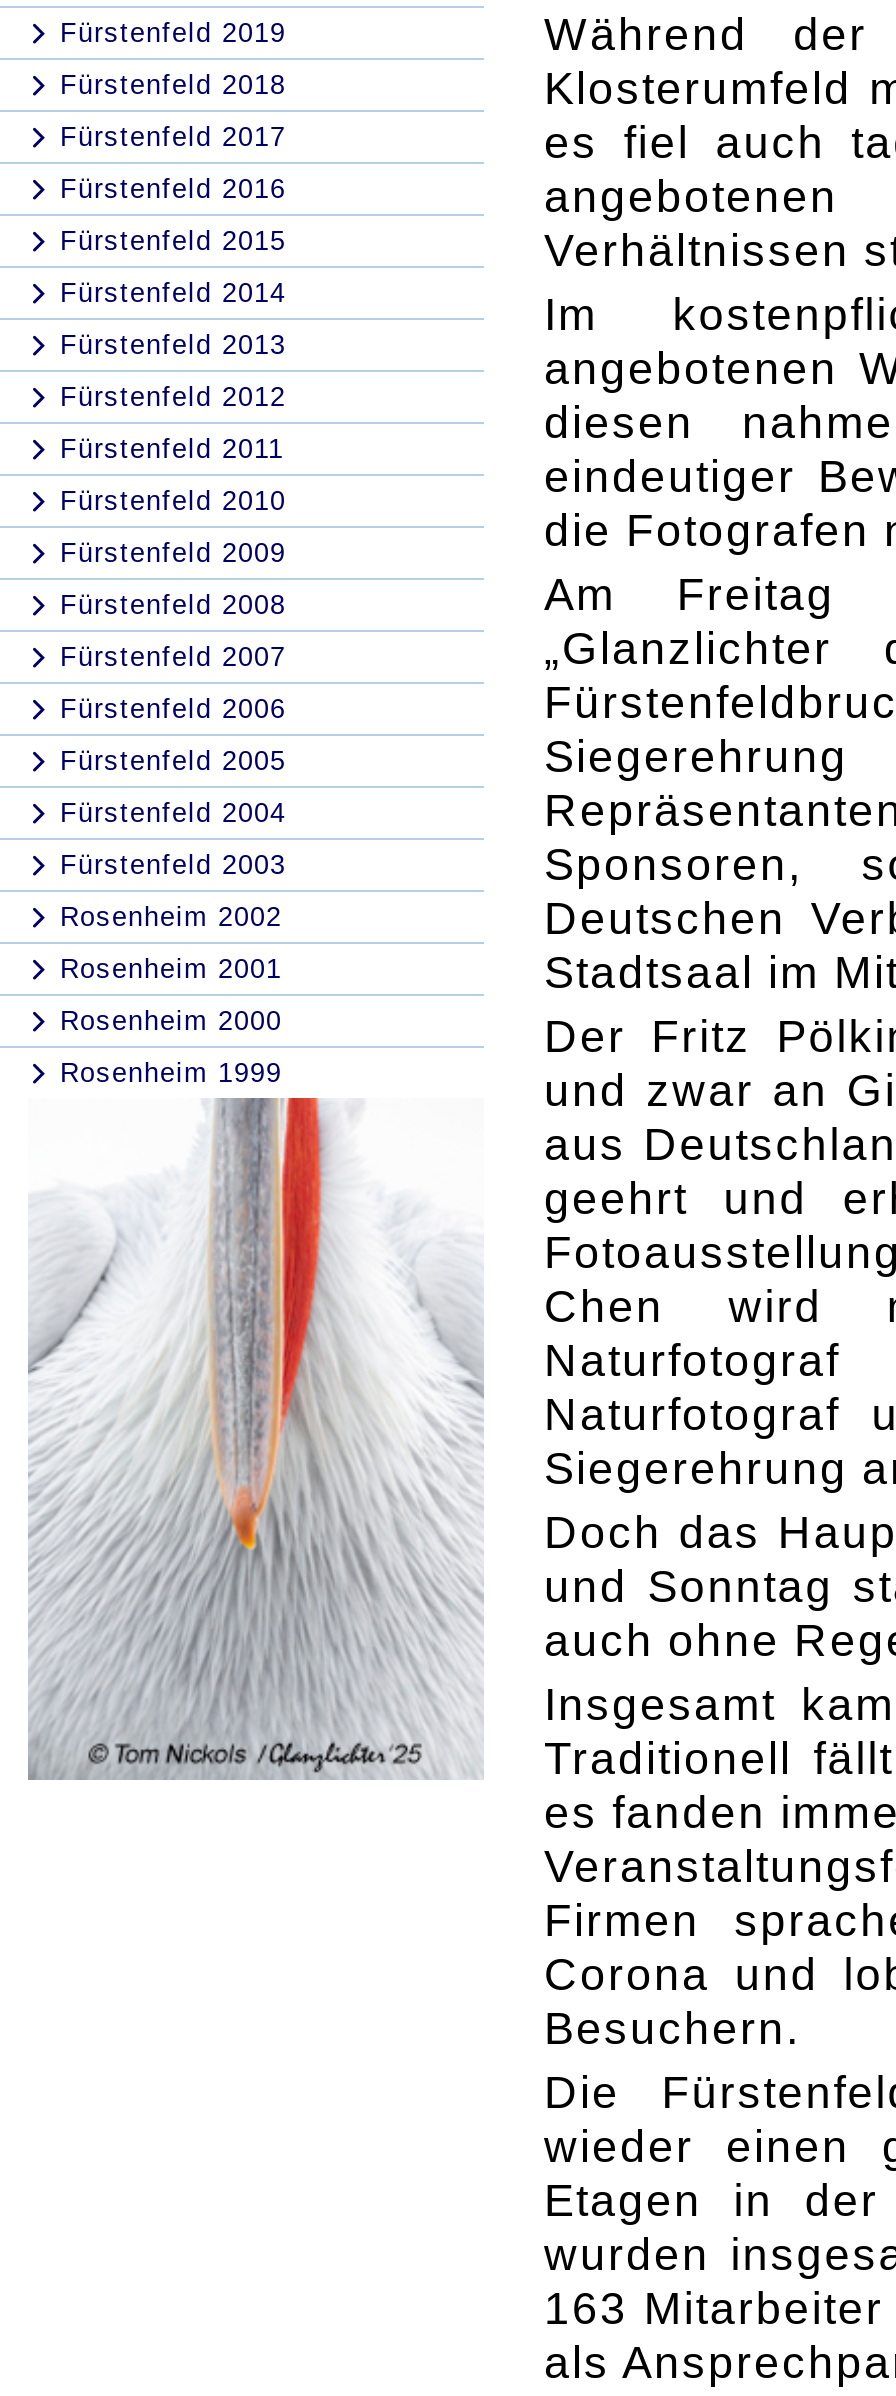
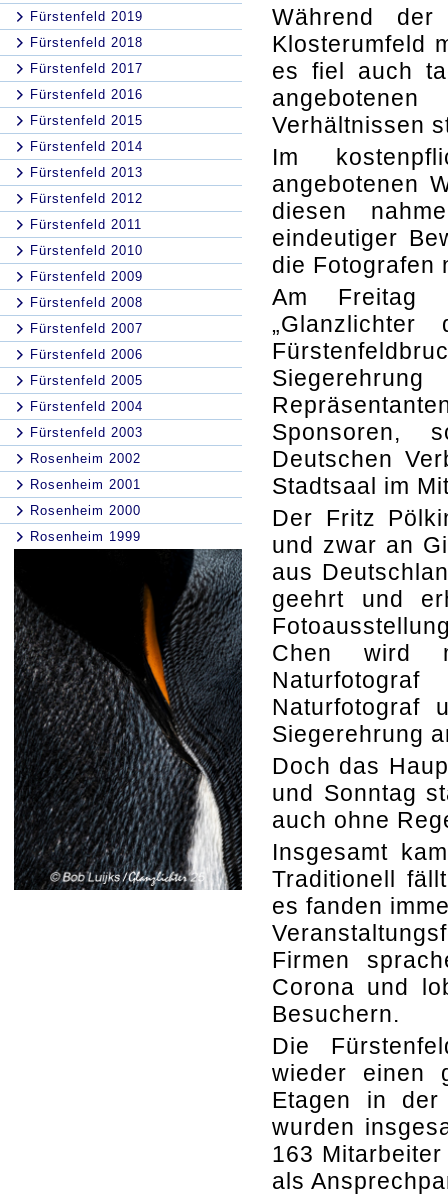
- [image]
+ [image]
